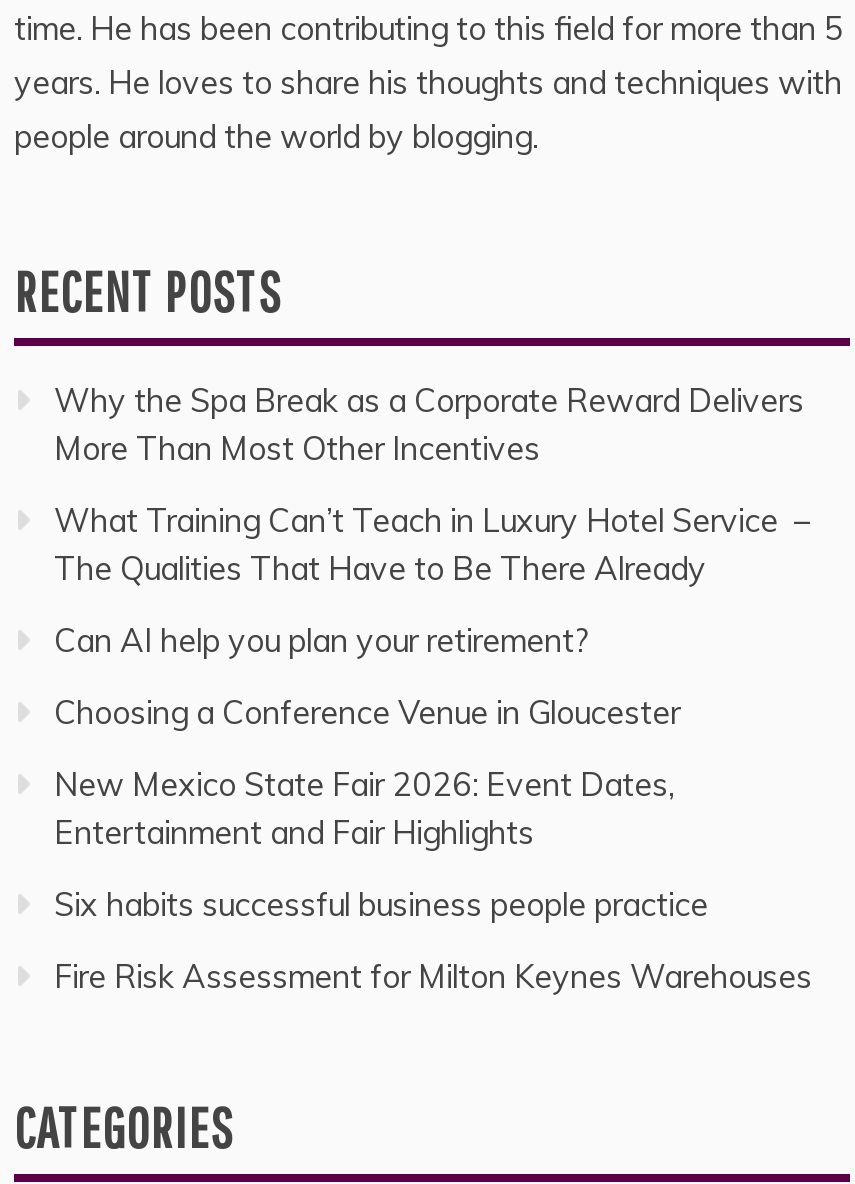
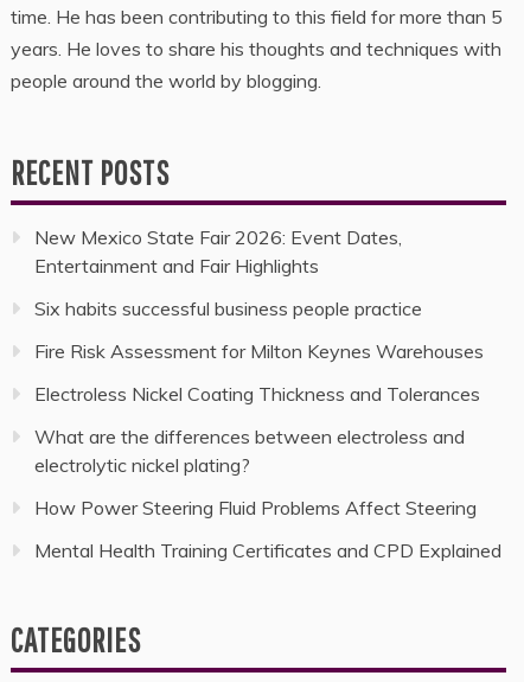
- Why the Spa Break as a Corporate Reward Delivers
- More Than Most Other Incentives
- What Training Can’t Teach in Luxury Hotel Service –
- The Qualities That Have to Be There Already
- Can AI help you plan your retirement?
- Choosing a Conference Venue in Gloucester

moved up: New Mexico State Fair 2026: Event Dates, | Entertainment and Fair Highlights | Six habits successful business people practice | Fire Risk Assessment for Milton Keynes Warehouses

+ Electroless Nickel Coating Thickness and Tolerances
+ What are the differences between electroless and
+ electrolytic nickel plating?
+ How Power Steering Fluid Problems Affect Steering
+ Mental Health Training Certificates and CPD Explained
